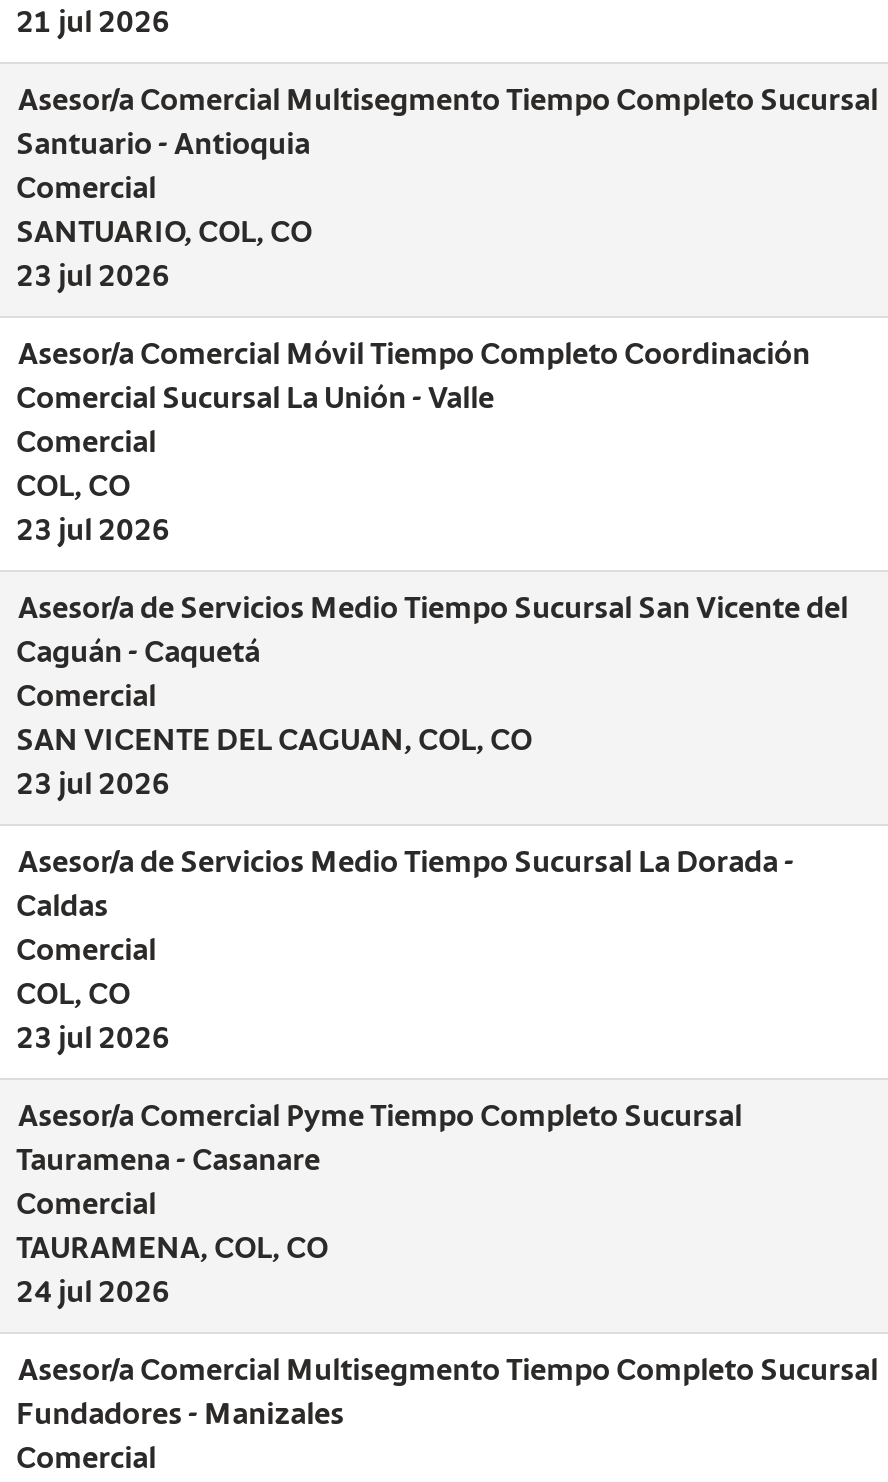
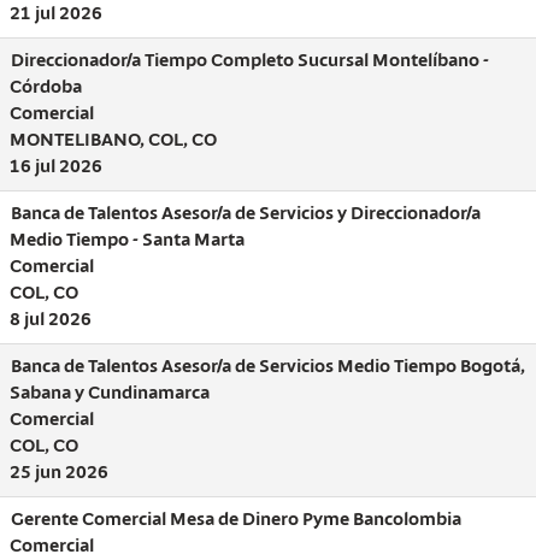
- Asesor/a Comercial Multisegmento Tiempo Completo Sucursal
- Santuario - Antioquia
+ Direccionador/a Tiempo Completo Sucursal Montelíbano -
+ Córdoba

- SANTUARIO, COL, CO
- 23 jul 2026
+ MONTELIBANO, COL, CO
+ 16 jul 2026

- Asesor/a Comercial Móvil Tiempo Completo Coordinación
- Comercial Sucursal La Unión - Valle
+ Banca de Talentos Asesor/a de Servicios y Direccionador/a
+ Medio Tiempo - Santa Marta

- 23 jul 2026
- Asesor/a de Servicios Medio Tiempo Sucursal San Vicente del
- Caguán - Caquetá
- Comercial
- SAN VICENTE DEL CAGUAN, COL, CO
- 23 jul 2026
- Asesor/a de Servicios Medio Tiempo Sucursal La Dorada -
- Caldas
+ 8 jul 2026
+ Banca de Talentos Asesor/a de Servicios Medio Tiempo Bogotá,
+ Sabana y Cundinamarca

- 23 jul 2026
- Asesor/a Comercial Pyme Tiempo Completo Sucursal
- Tauramena - Casanare
- Comercial
- TAURAMENA, COL, CO
- 24 jul 2026
- Asesor/a Comercial Multisegmento Tiempo Completo Sucursal
- Fundadores - Manizales
+ 25 jun 2026
+ Gerente Comercial Mesa de Dinero Pyme Bancolombia
